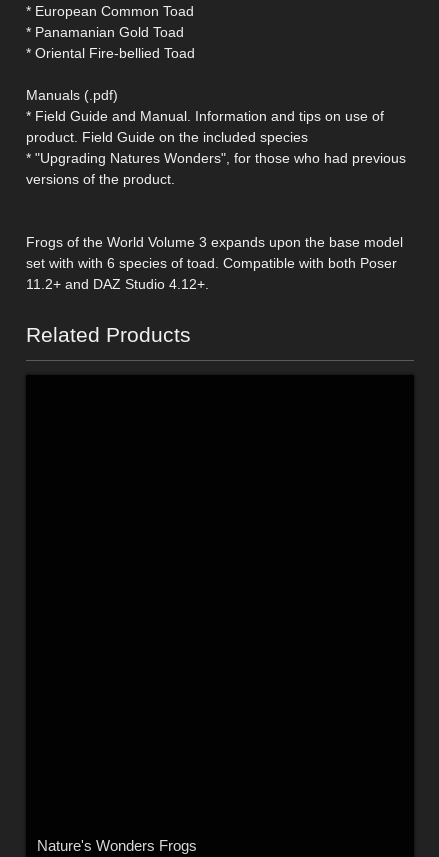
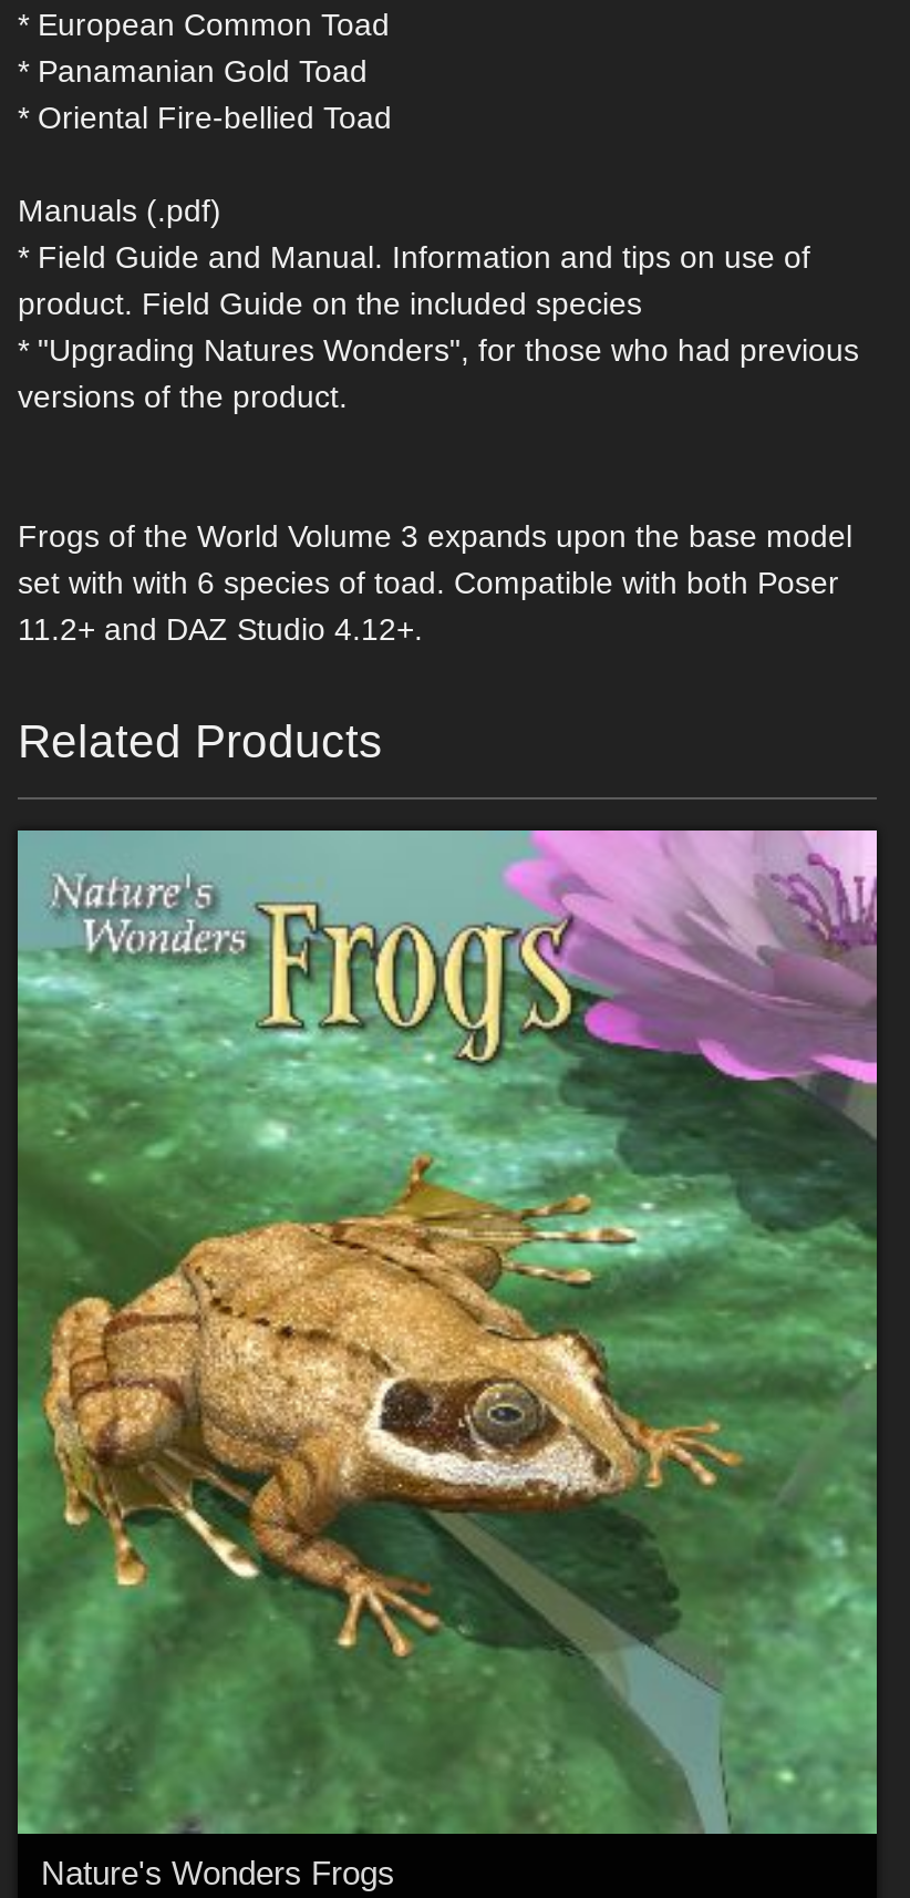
+ [image]
